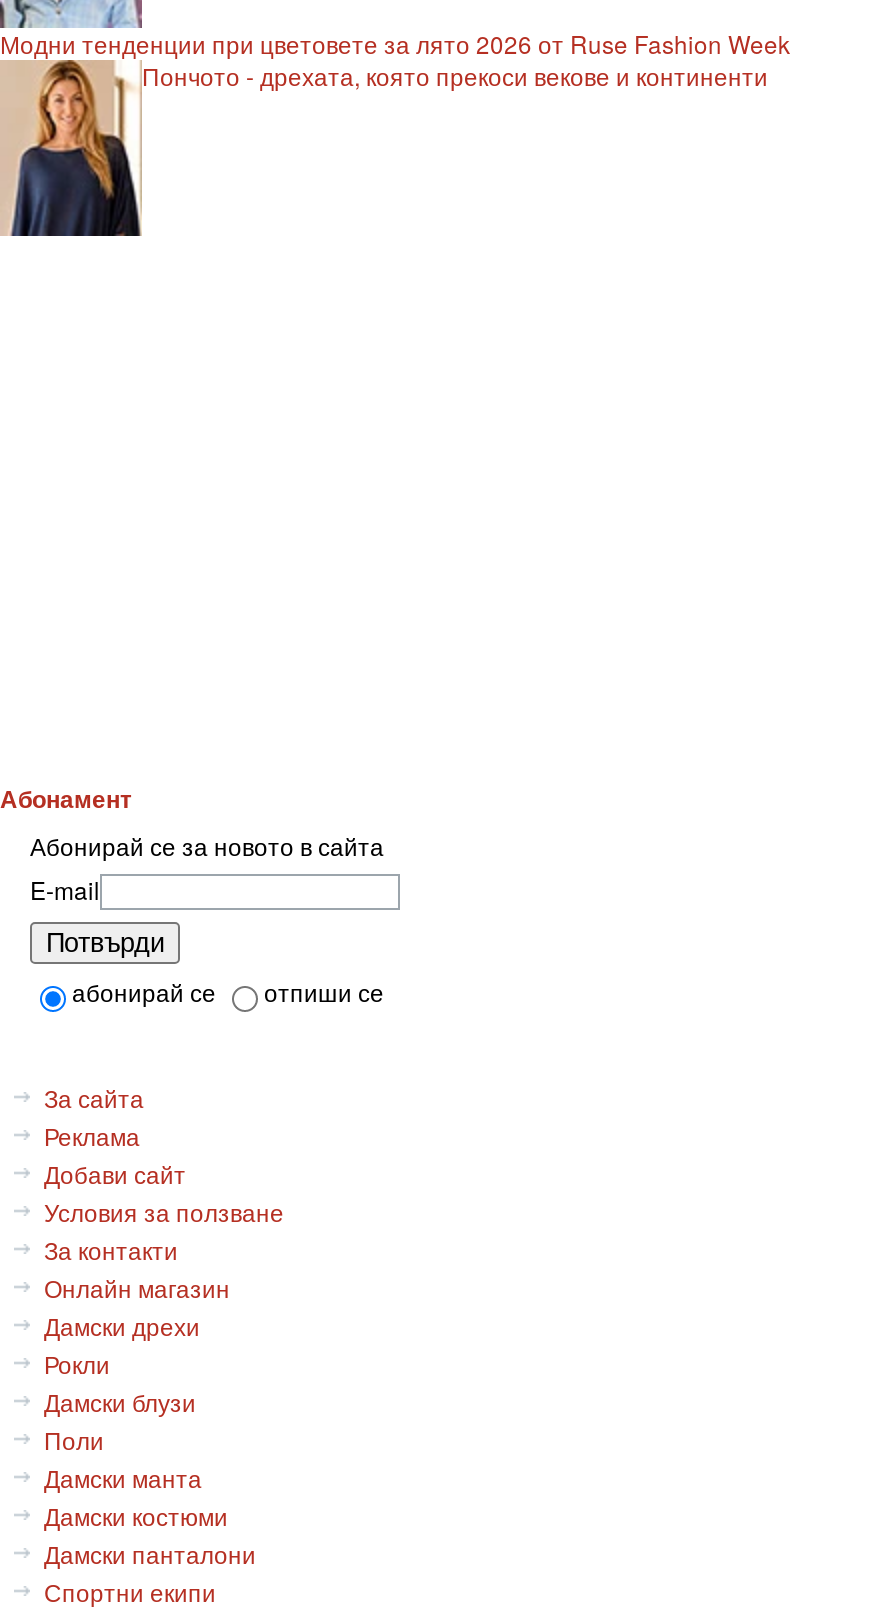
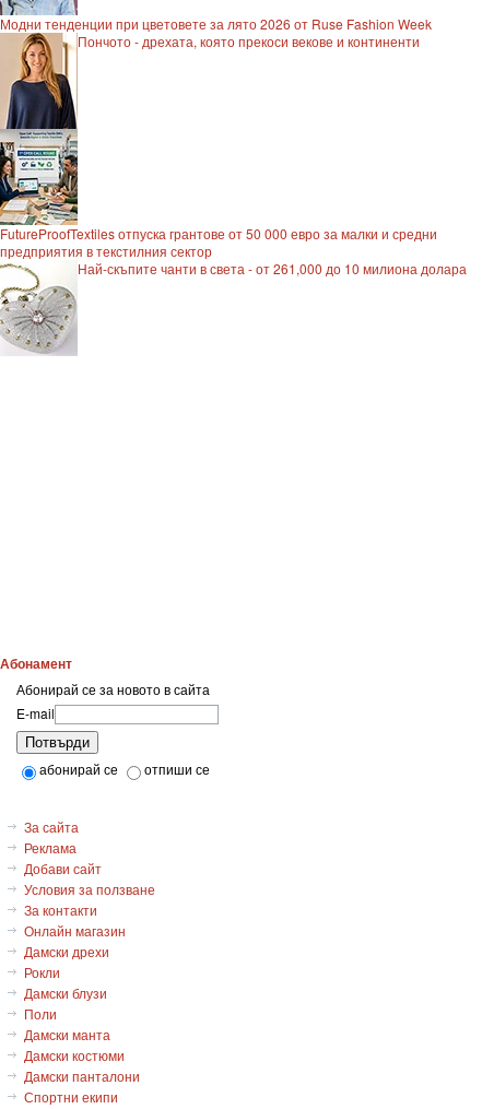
+ [image]
+ FutureProofTextiles отпуска грантове от 50 000 евро за малки и средни
+ предприятия в текстилния сектор
+ Най-скъпите чанти в света - от 261,000 до 10 милиона долара

+ [image]
